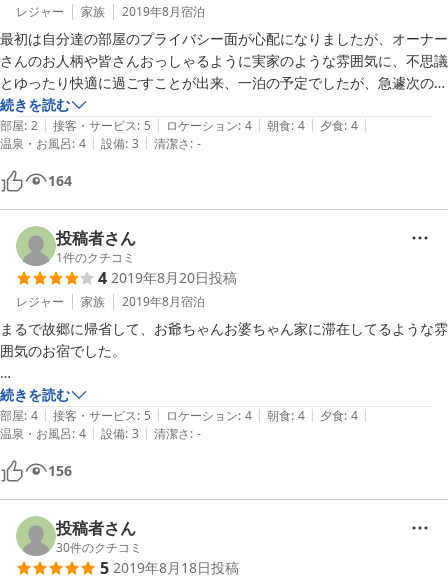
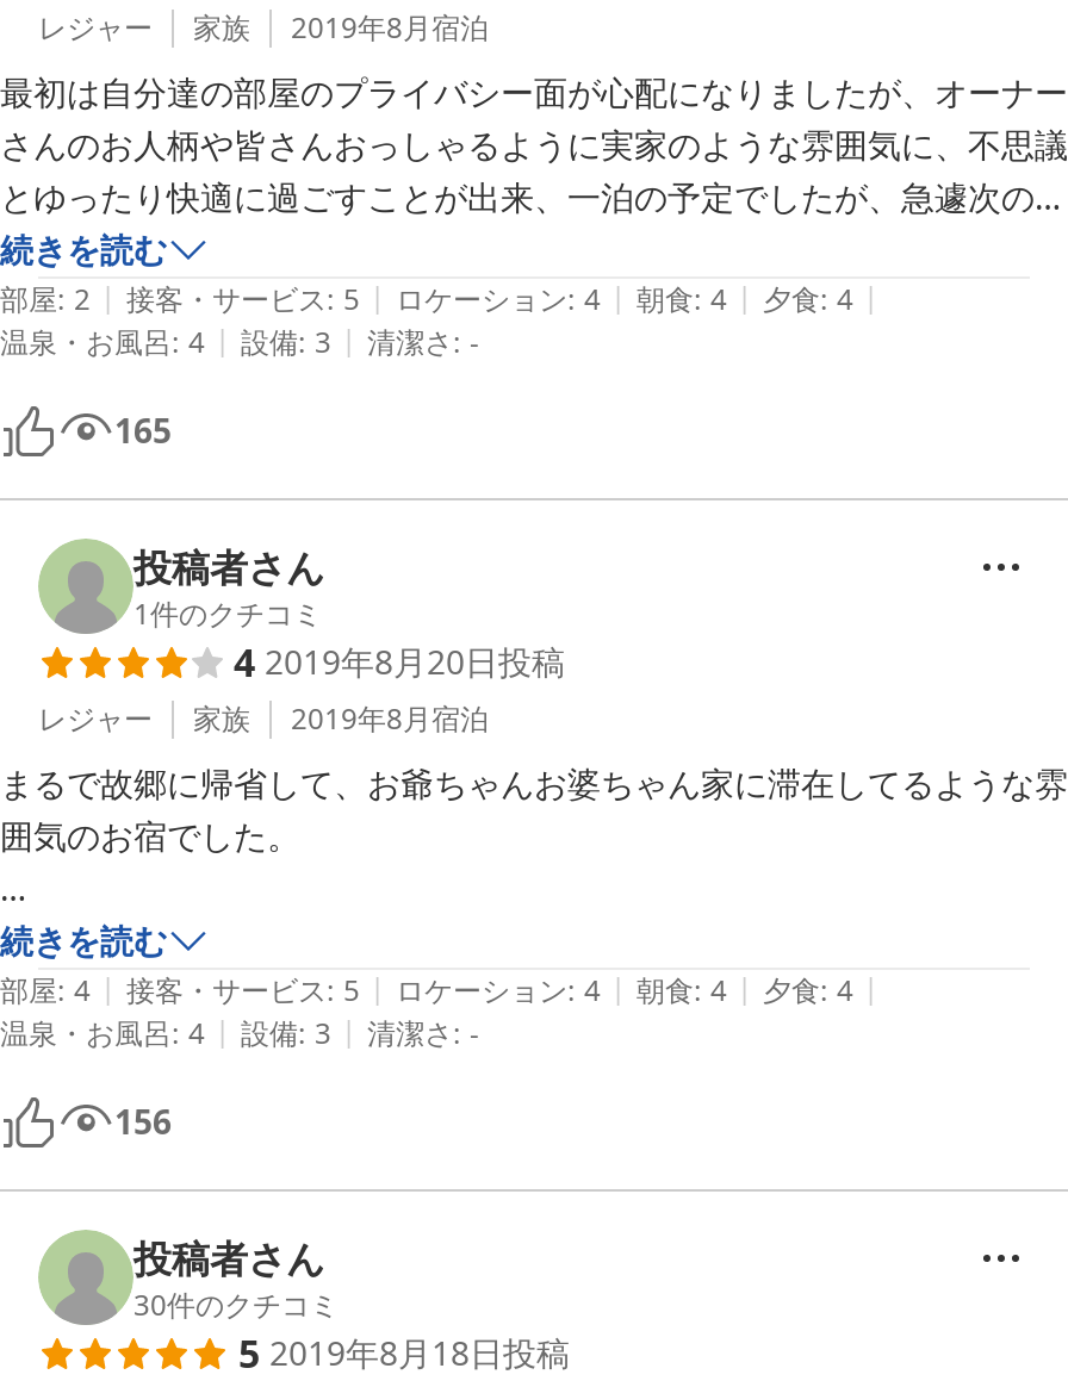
- 164
+ 165
